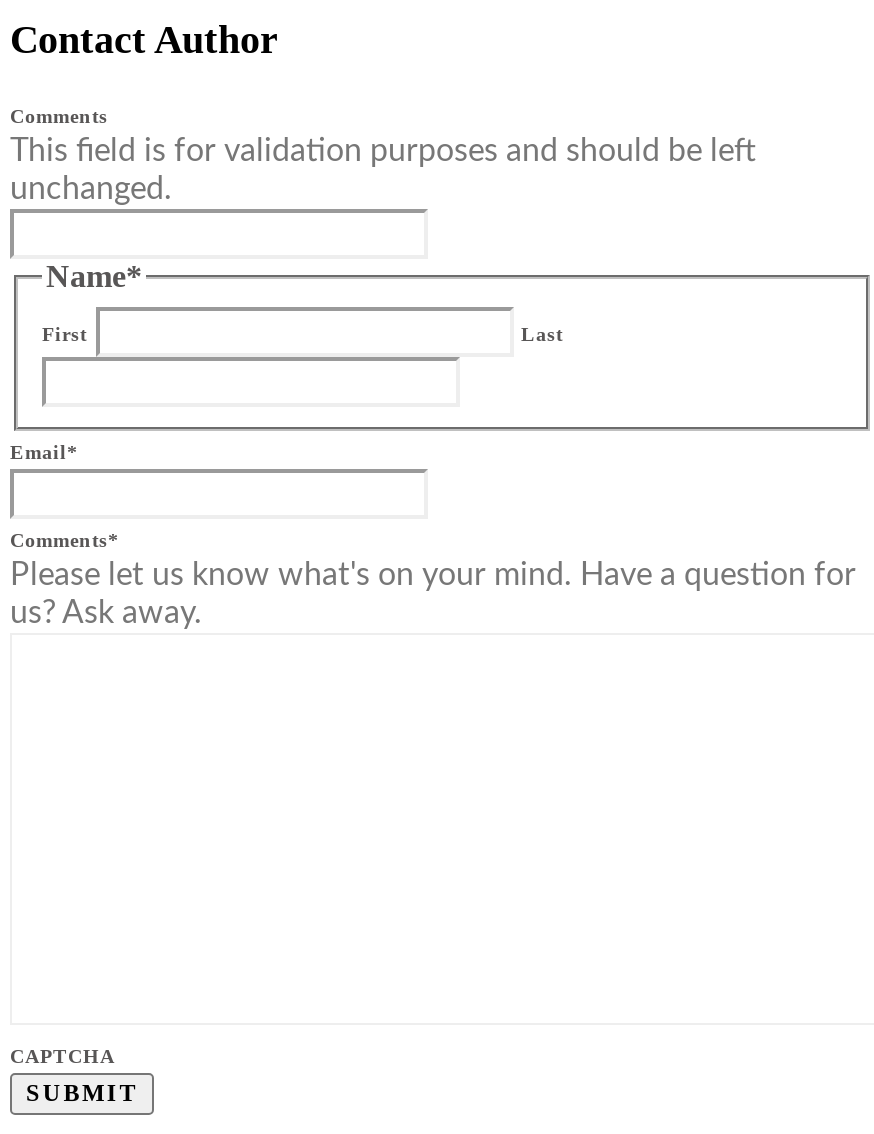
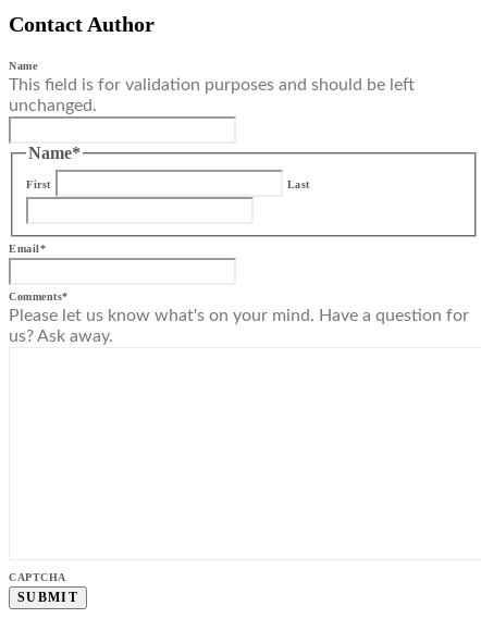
- Comments
+ Name
